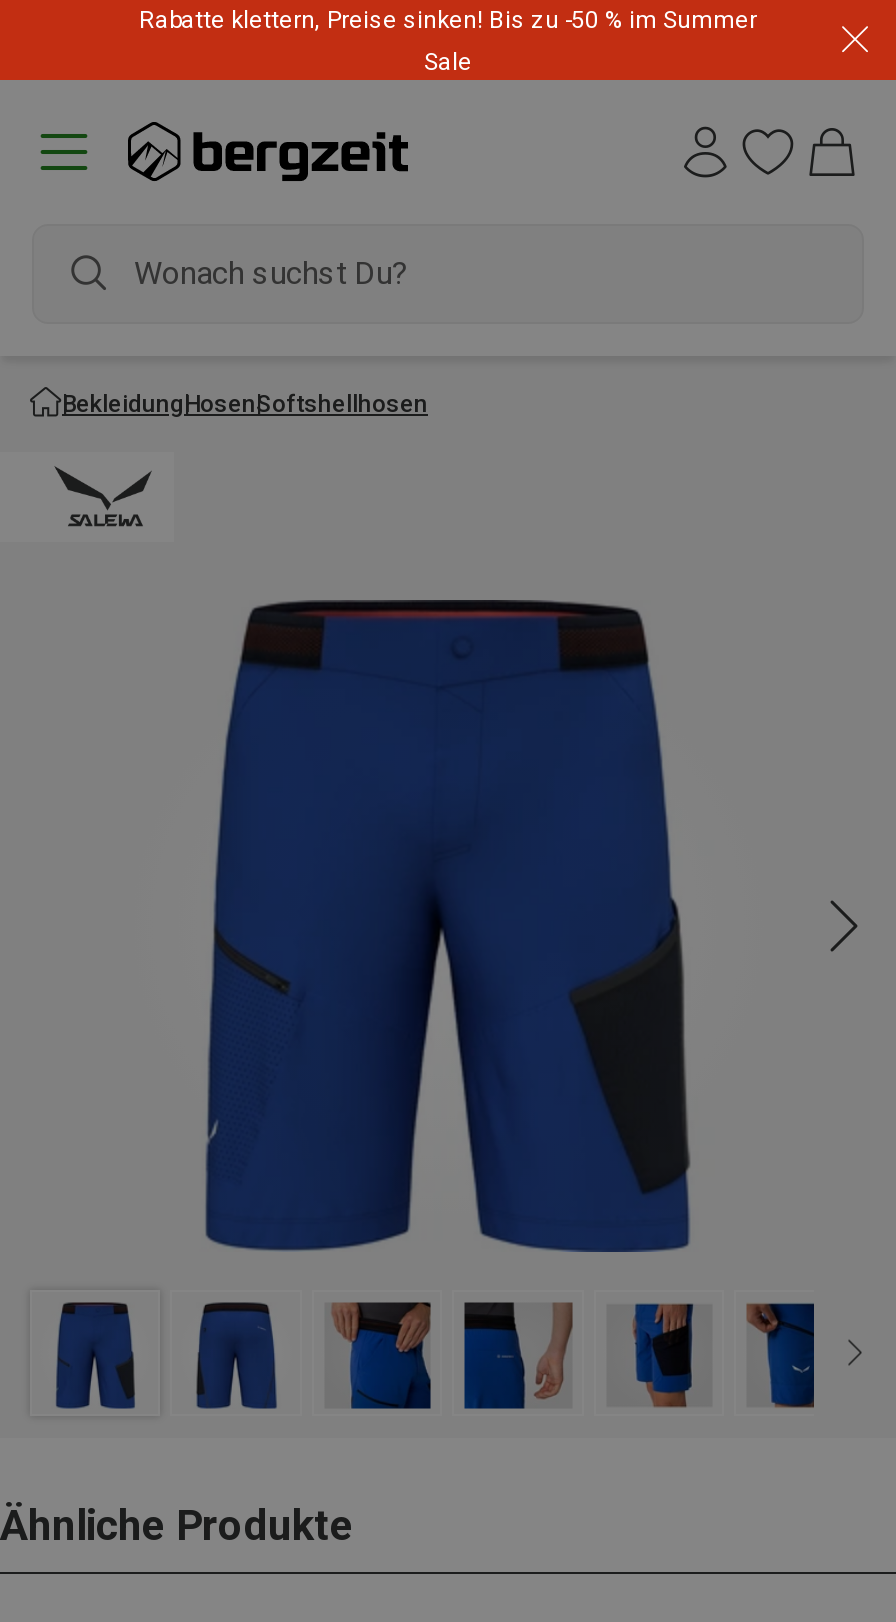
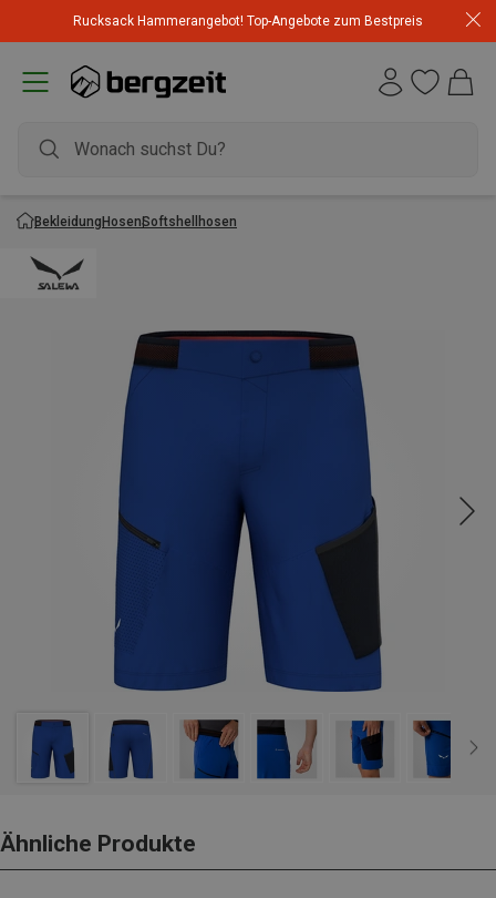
- Rabatte klettern, Preise sinken! Bis zu -50 % im Summer
- Sale
+ Rucksack Hammerangebot! Top-Angebote zum Bestpreis
